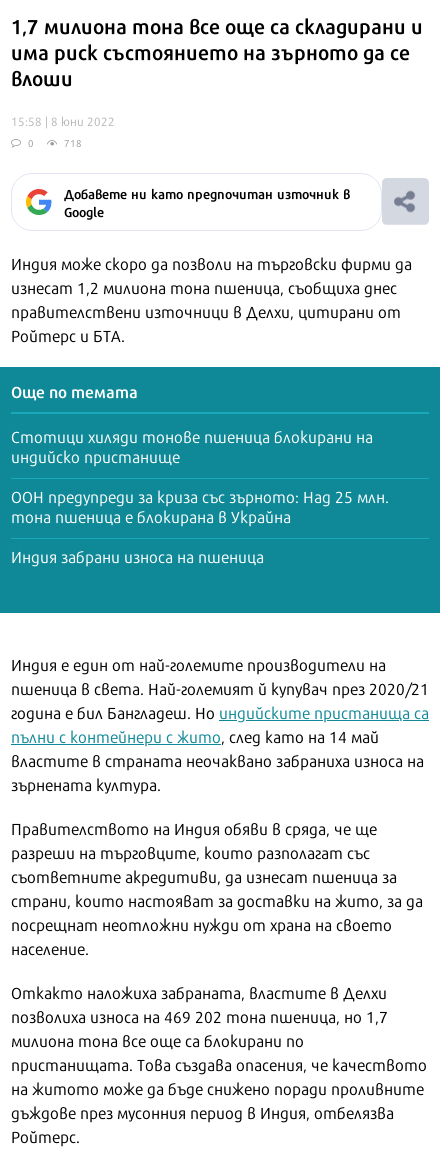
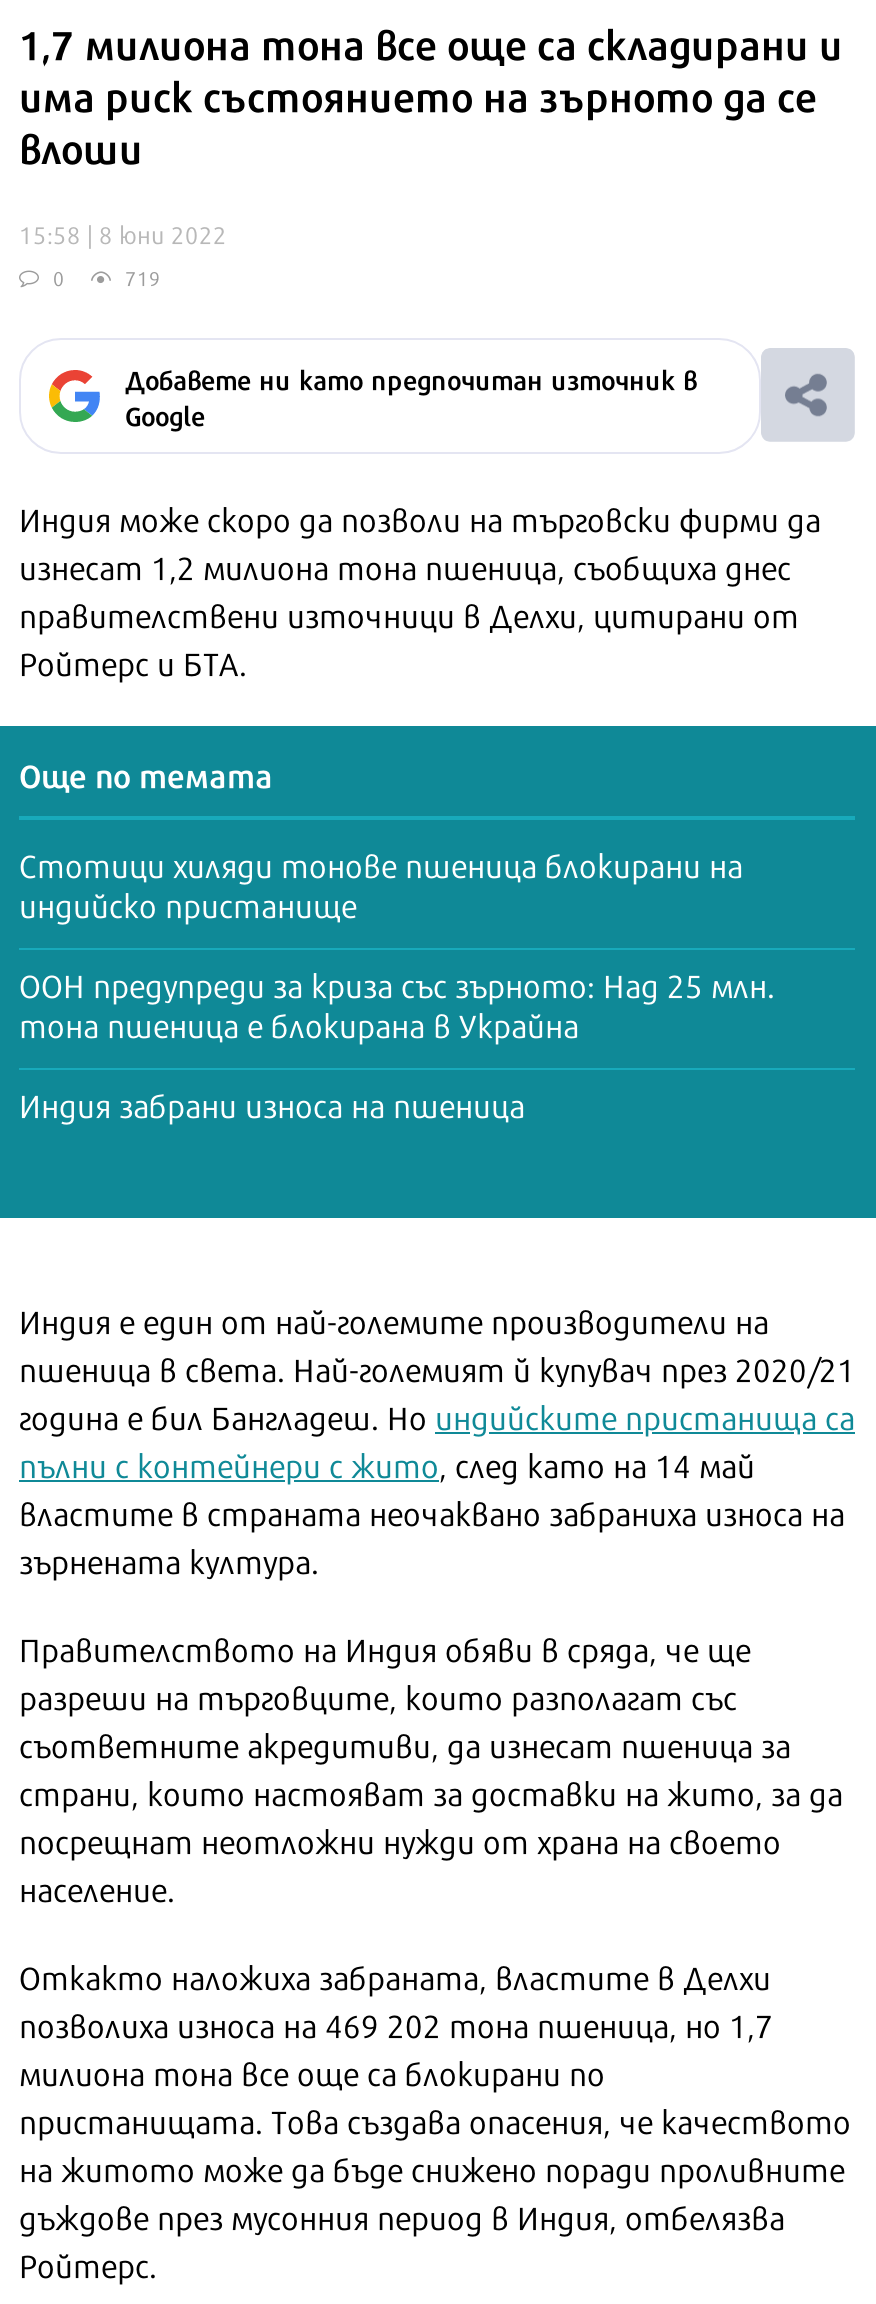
- 0 718
+ 0 719
